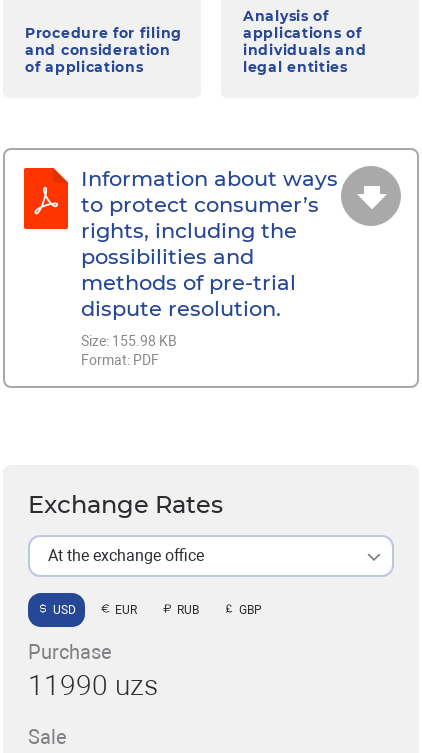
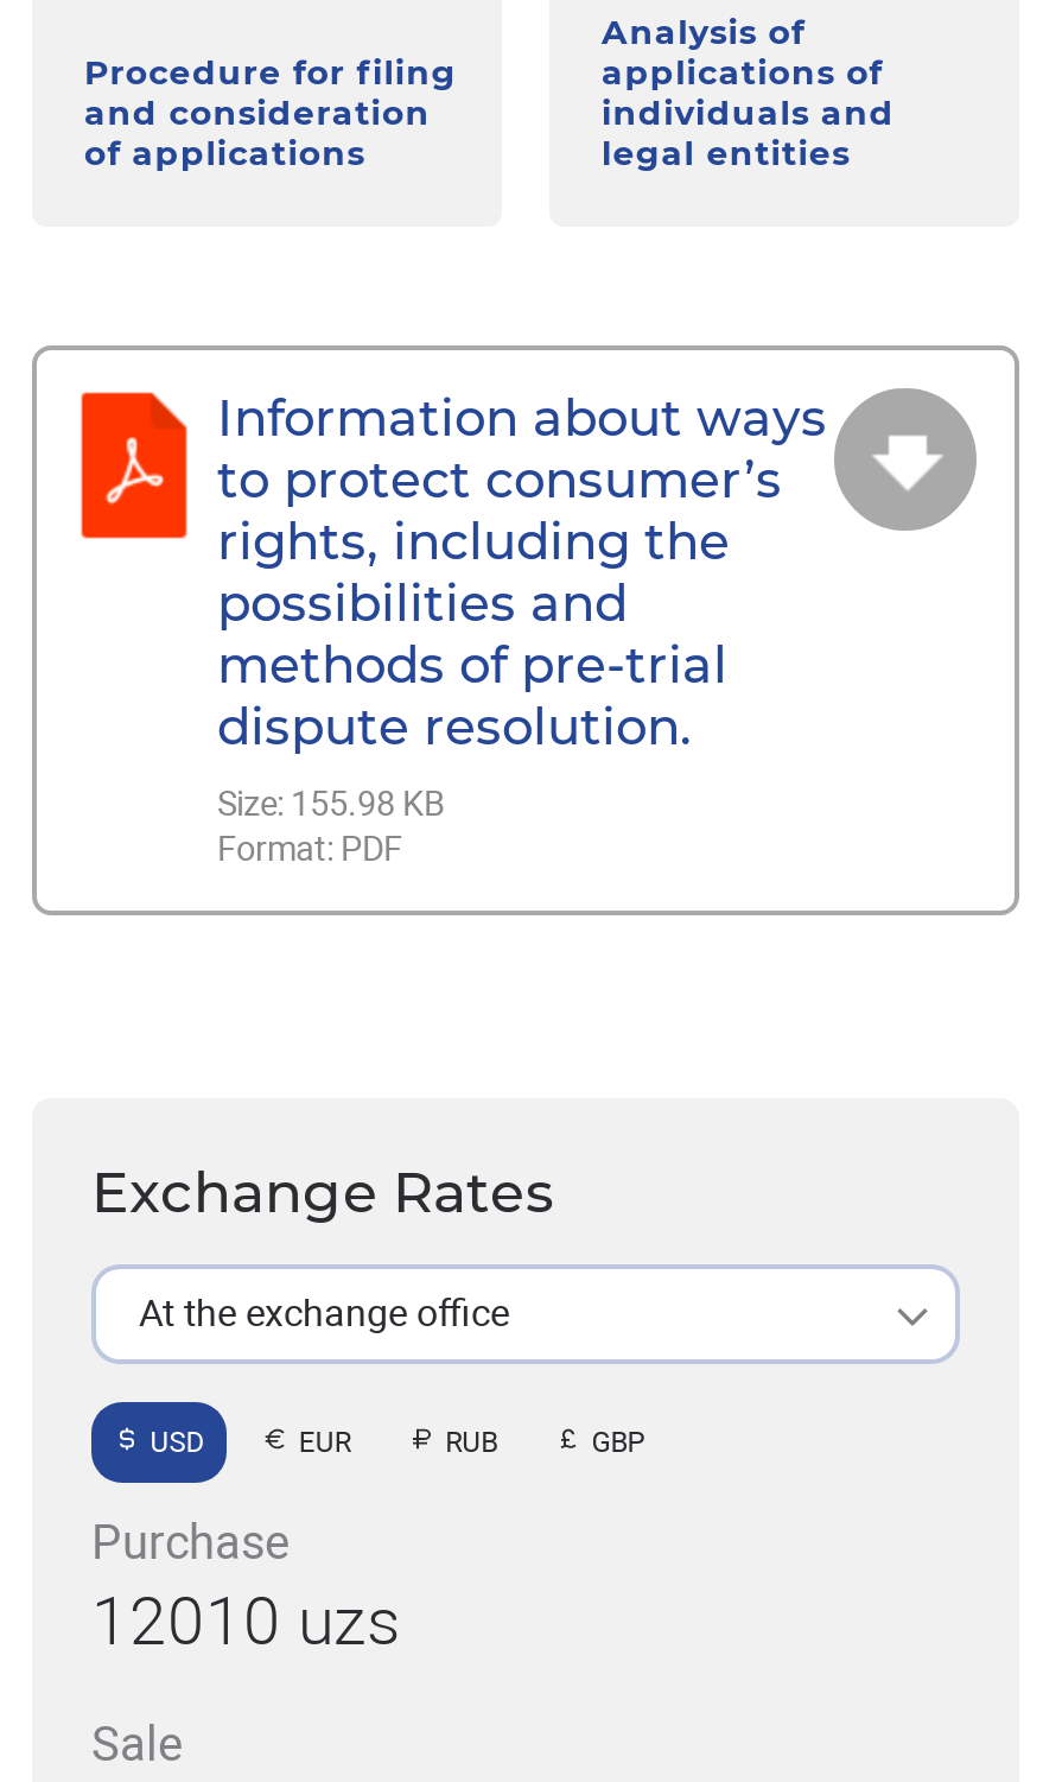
- 11990 uzs
+ 12010 uzs
